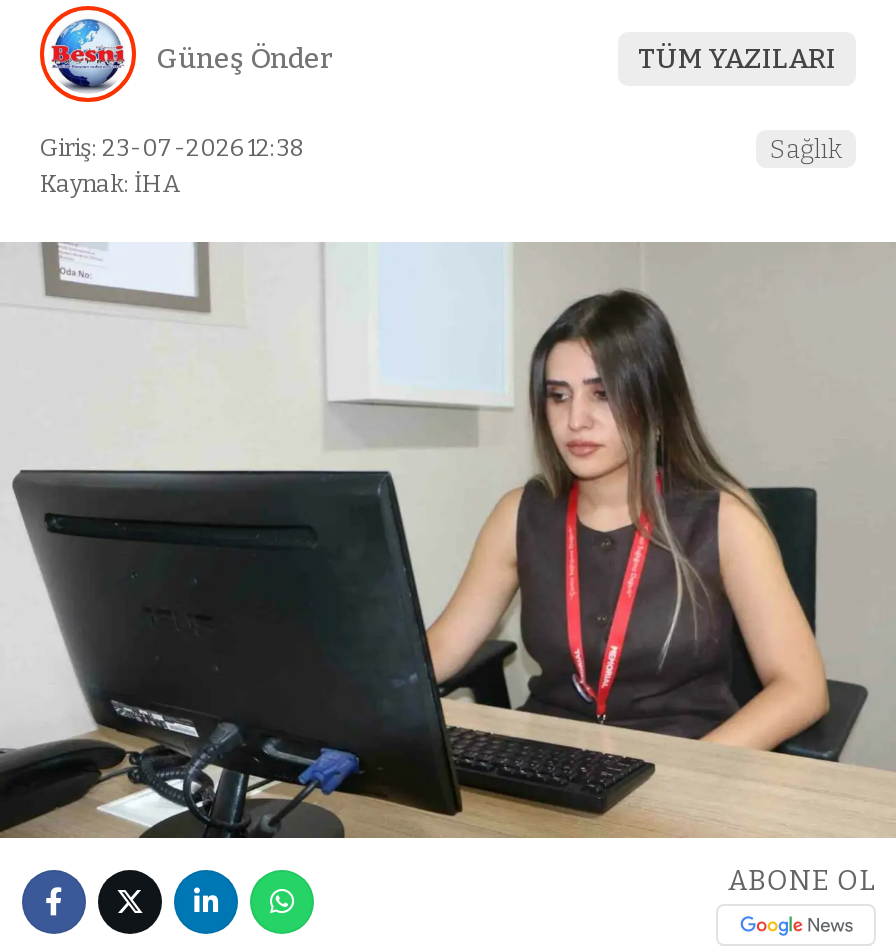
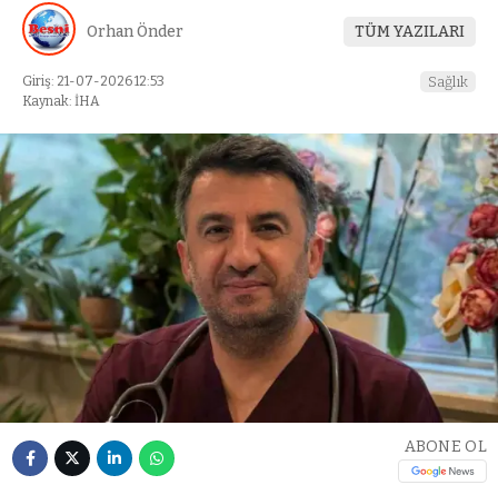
- Güneş Önder
+ Orhan Önder

- Giriş: 23-07-2026 12:38
+ Giriş: 21-07-2026 12:53

- [image]
+ [image]
